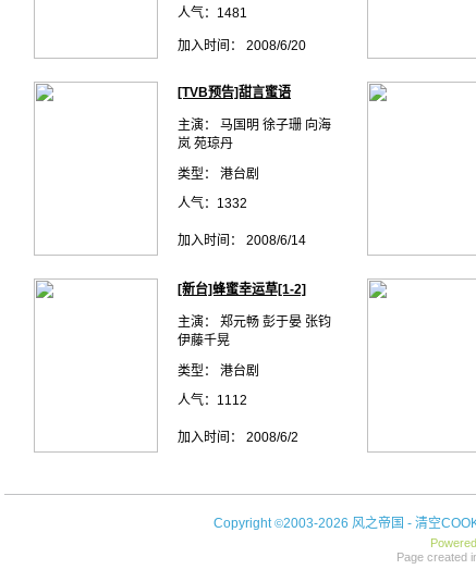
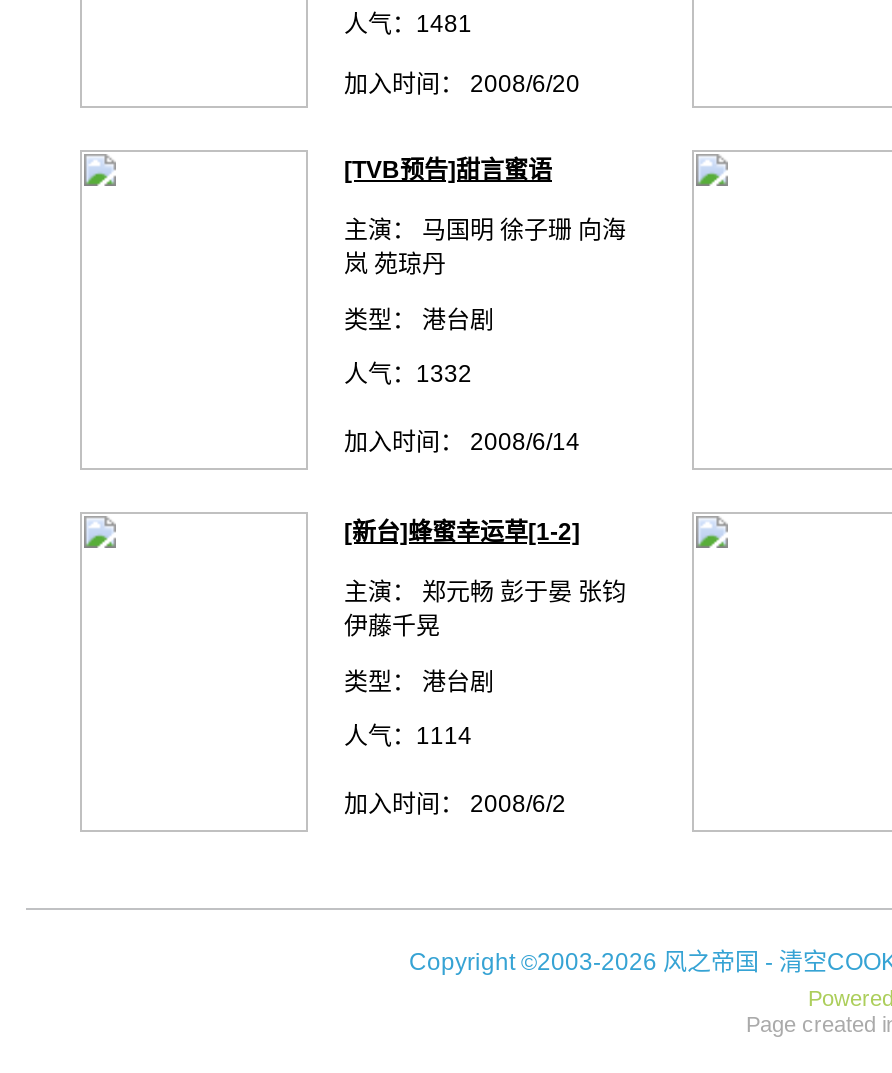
- 人气：1112
+ 人气：1114
